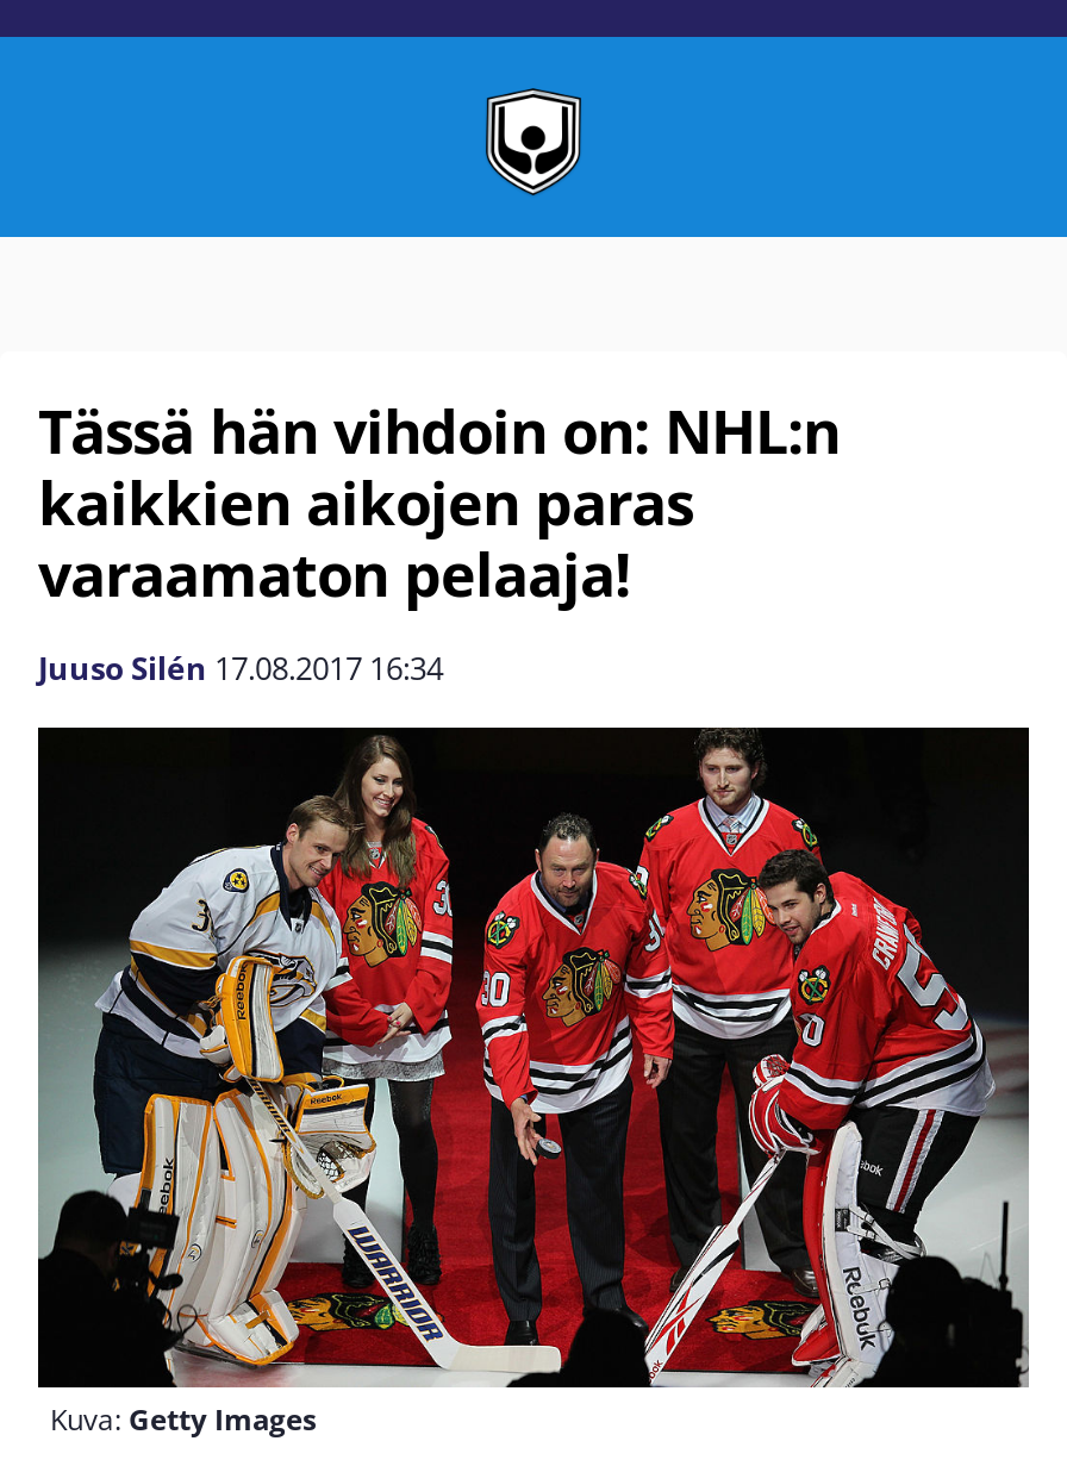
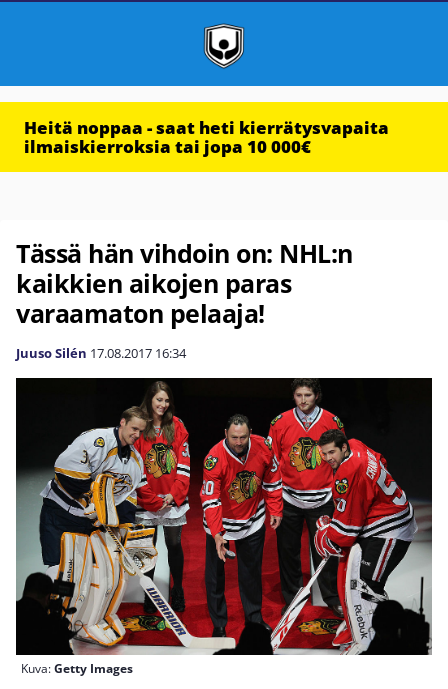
+ Heitä noppaa - saat heti kierrätysvapaita
+ ilmaiskierroksia tai jopa 10 000€
